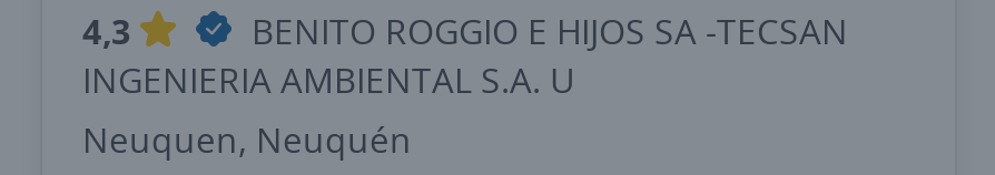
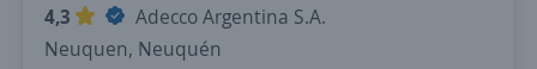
- BENITO ROGGIO E HIJOS SA -TECSAN
- INGENIERIA AMBIENTAL S.A. U
+ Adecco Argentina S.A.
